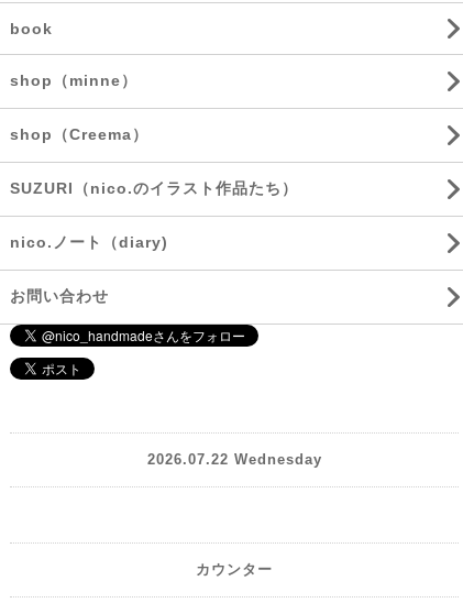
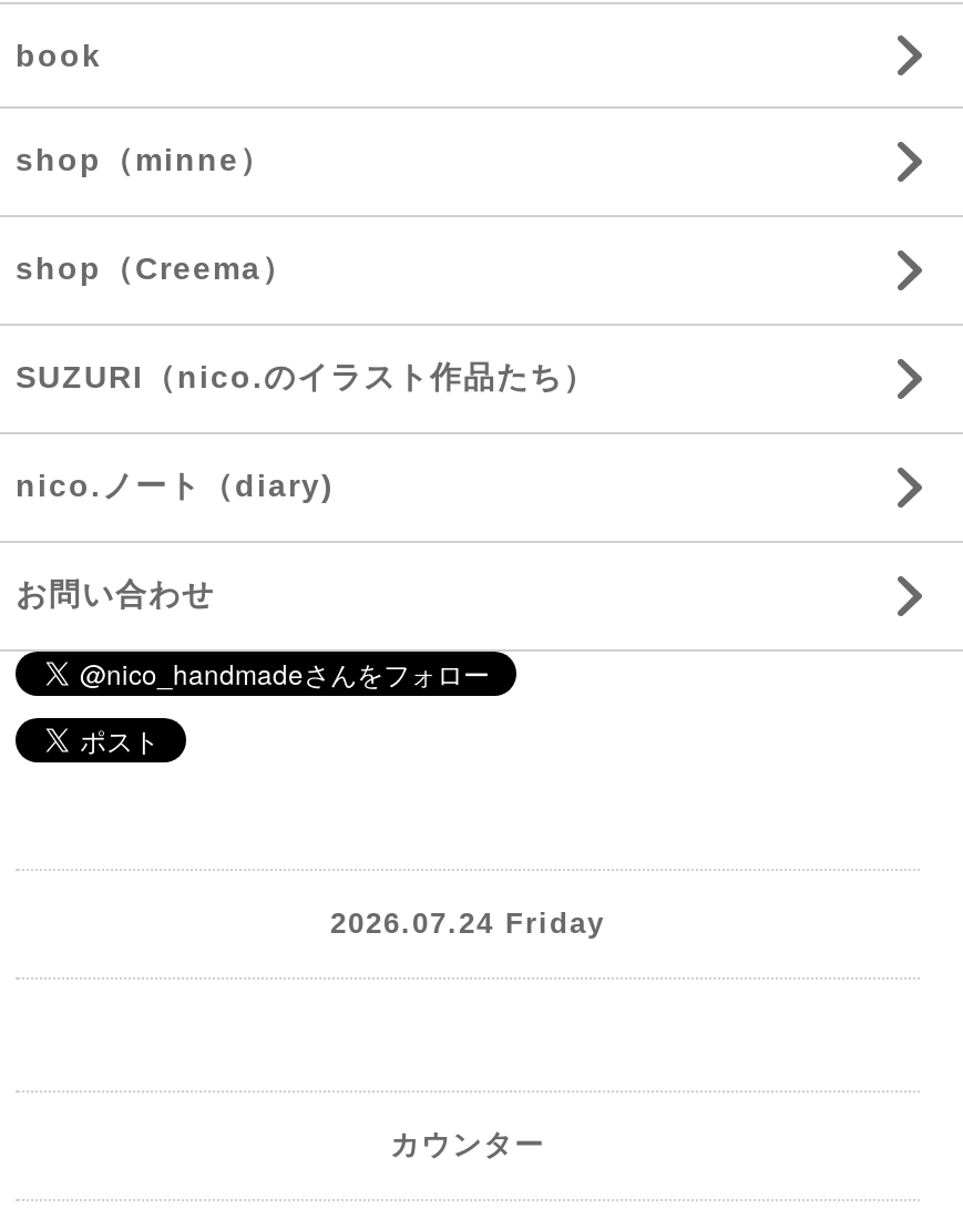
- 2026.07.22 Wednesday
+ 2026.07.24 Friday
